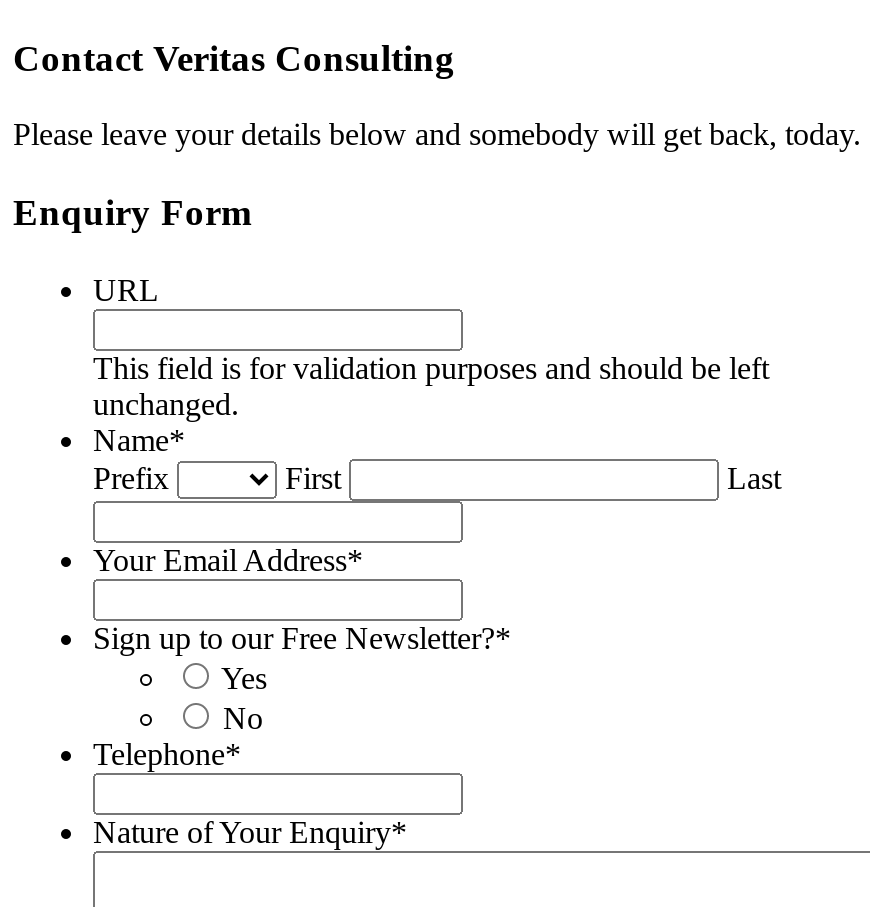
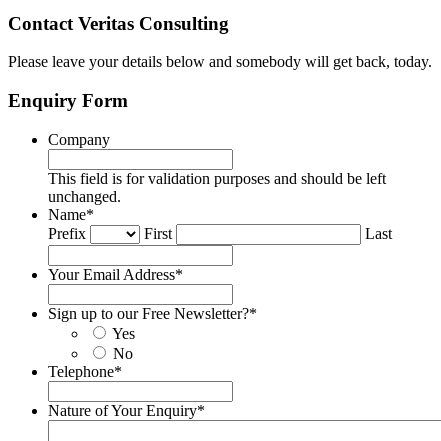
- URL
+ Company
